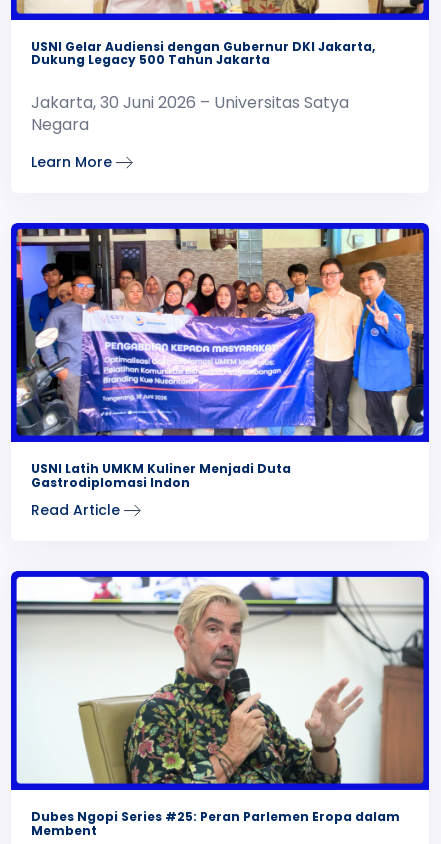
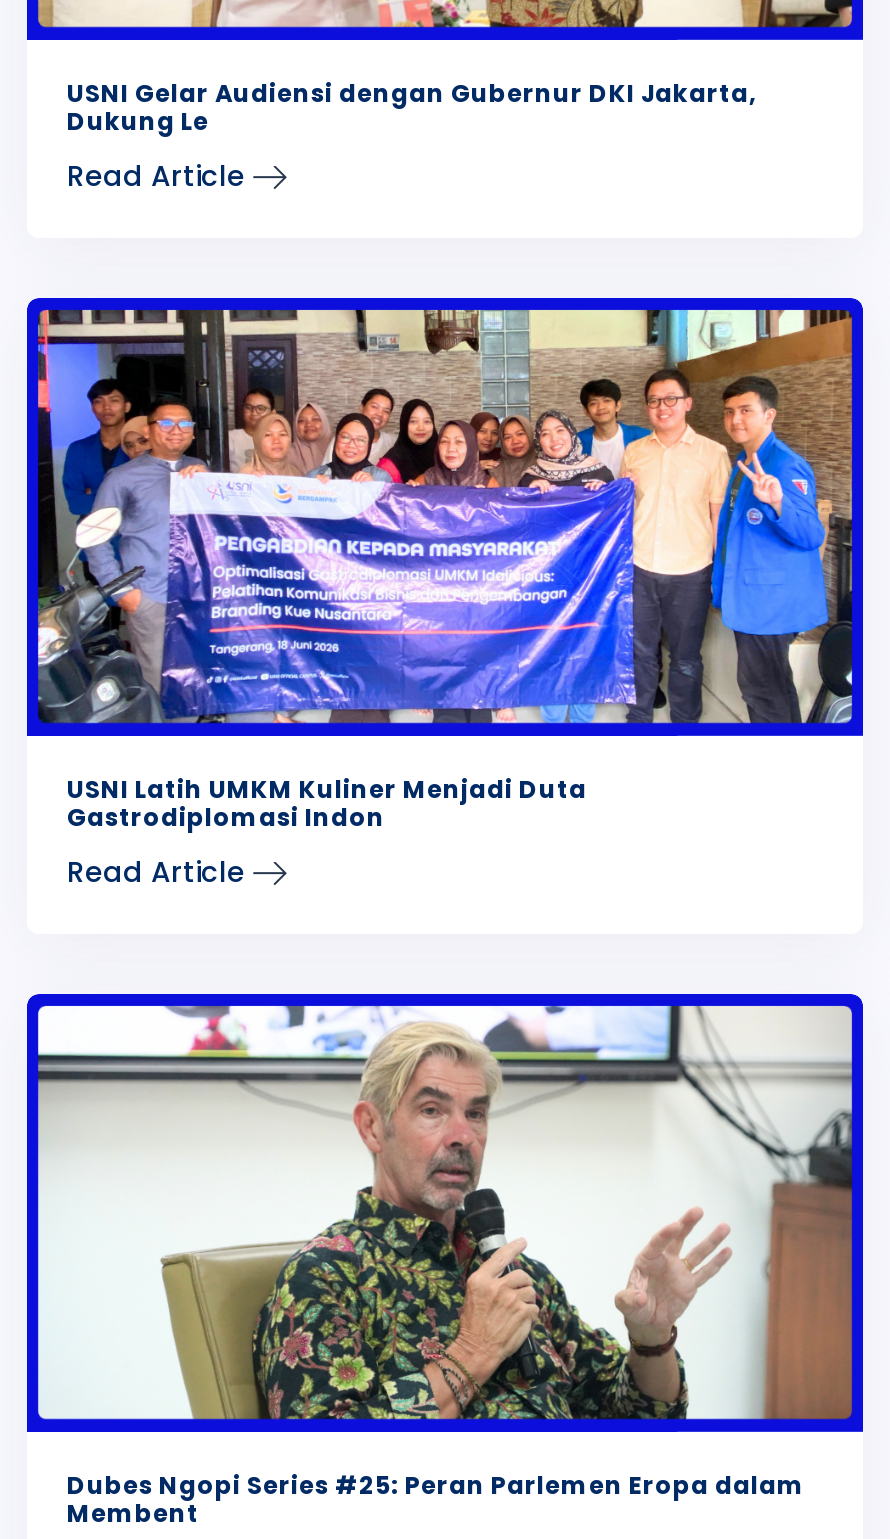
- Dukung Legacy 500 Tahun Jakarta
- Jakarta, 30 Juni 2026 – Universitas Satya
- Negara
- Learn More
+ Dukung Le
+ Read Article
